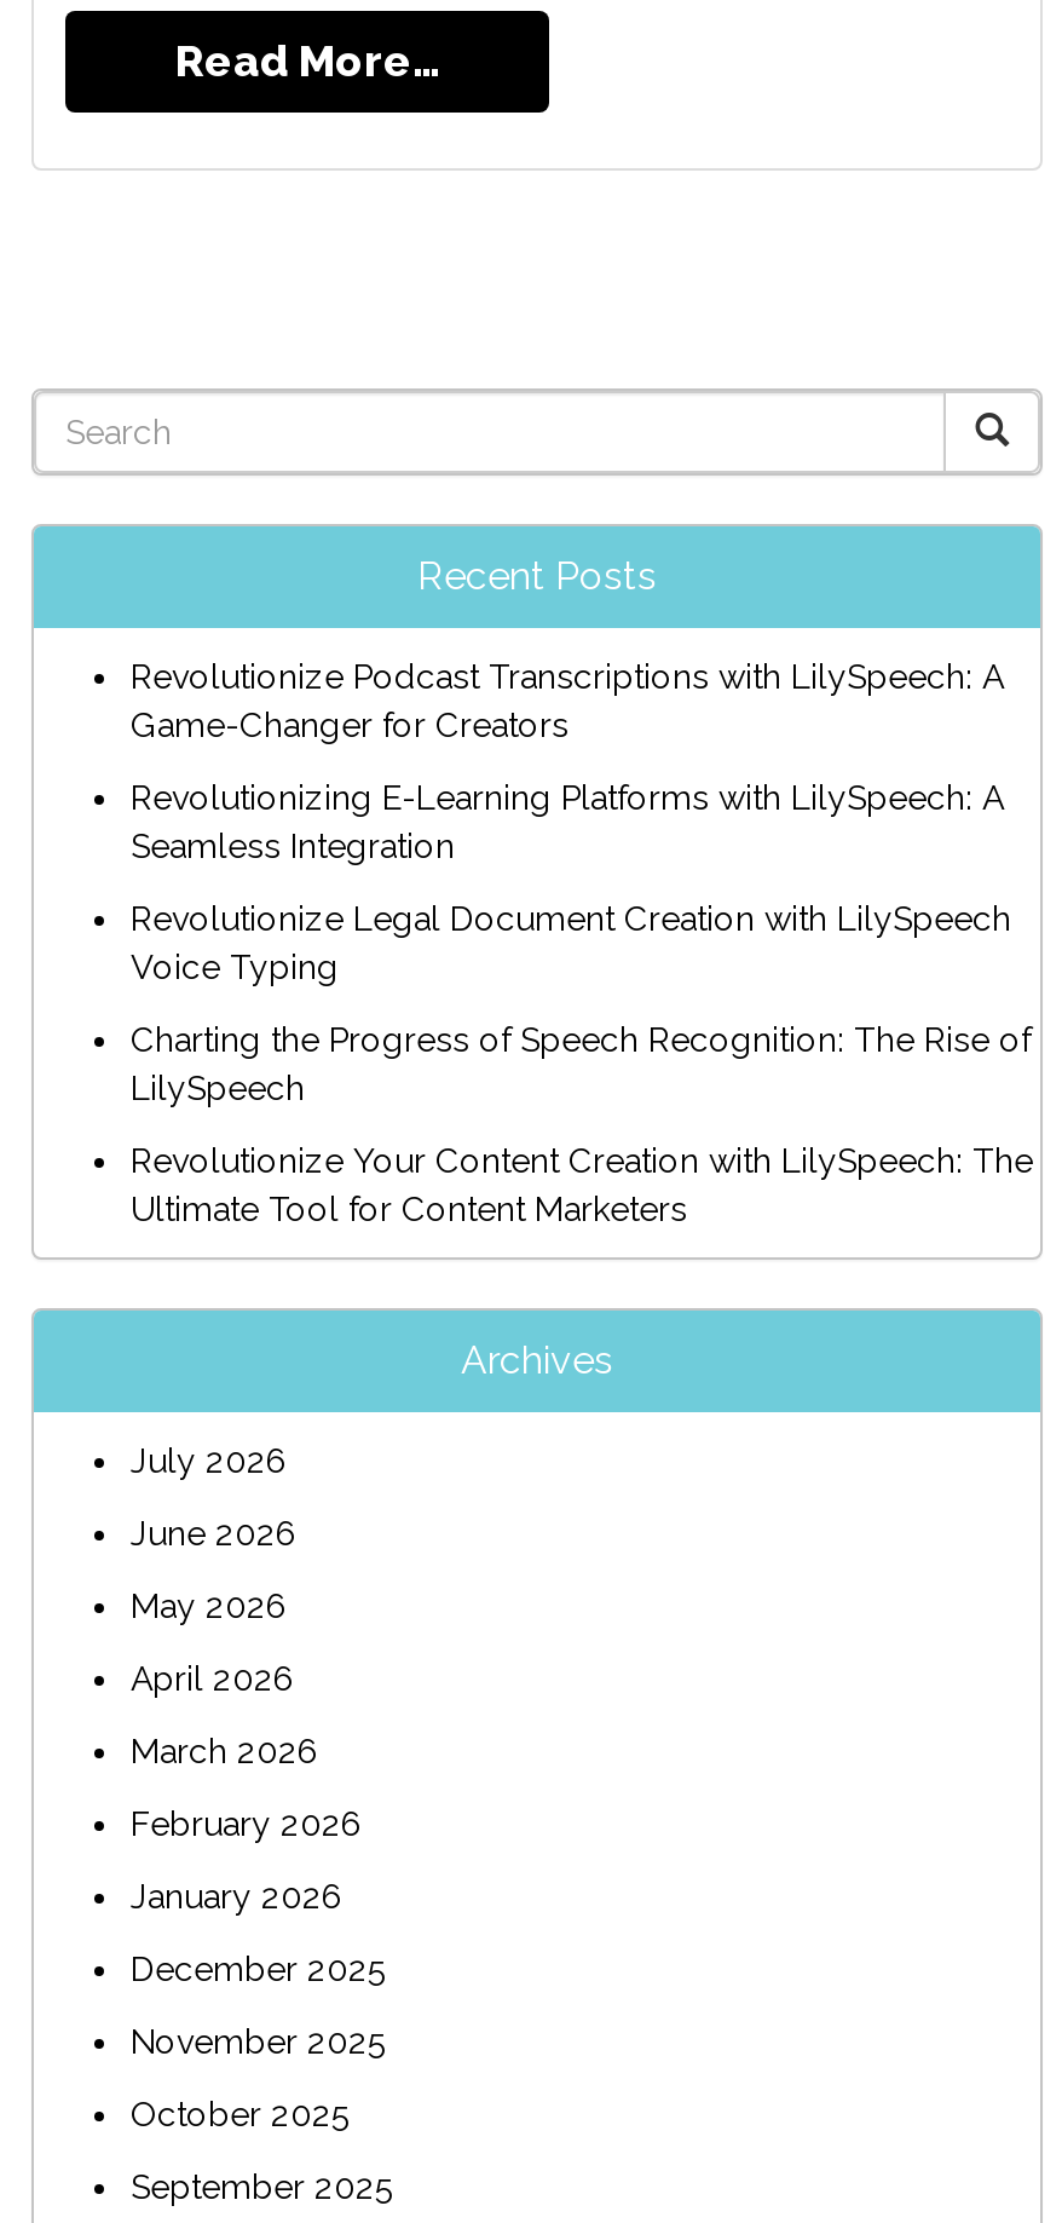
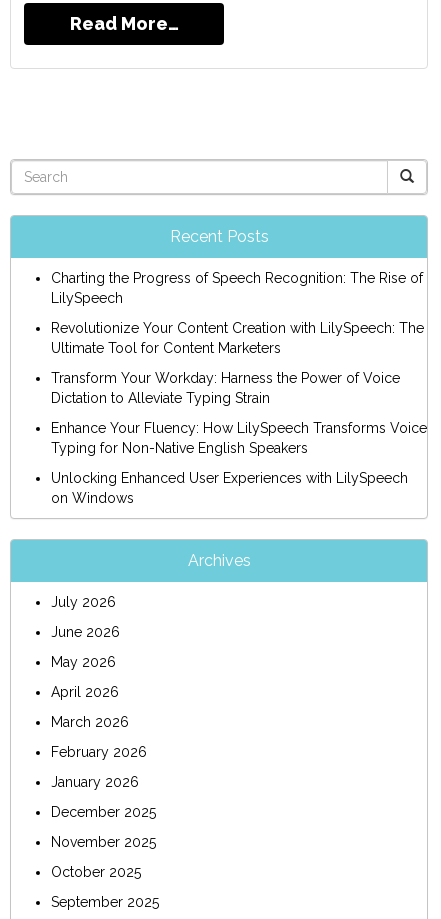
- Revolutionize Podcast Transcriptions with LilySpeech: A
- Game-Changer for Creators
- Revolutionizing E-Learning Platforms with LilySpeech: A
- Seamless Integration
- Revolutionize Legal Document Creation with LilySpeech
- Voice Typing

moved up: Charting the Progress of Speech Recognition: The Rise of | LilySpeech | Revolutionize Your Content Creation with LilySpeech: The | Ultimate Tool for Content Marketers

+ Transform Your Workday: Harness the Power of Voice
+ Dictation to Alleviate Typing Strain
+ Enhance Your Fluency: How LilySpeech Transforms Voice
+ Typing for Non-Native English Speakers
+ Unlocking Enhanced User Experiences with LilySpeech
+ on Windows
